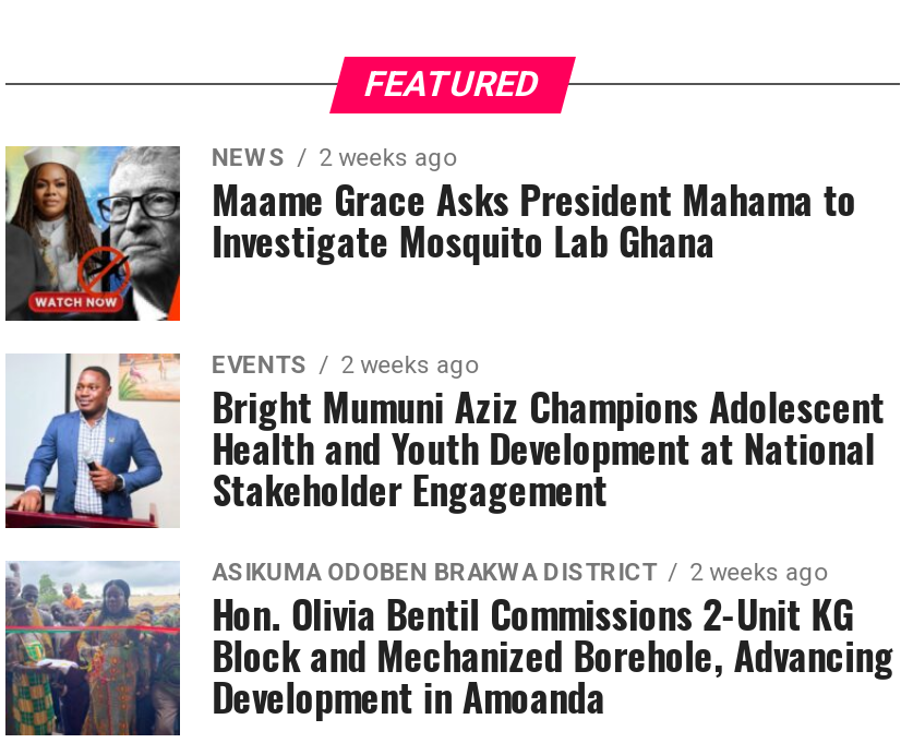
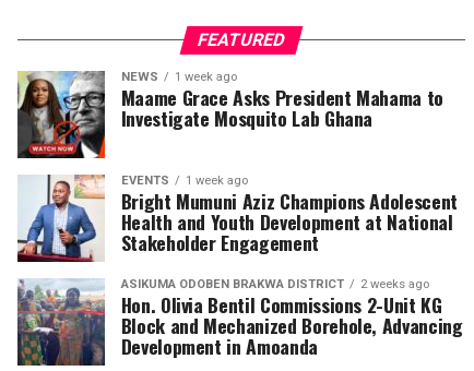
- NEWS 2 weeks ago
+ NEWS 1 week ago

- EVENTS 2 weeks ago
+ EVENTS 1 week ago
